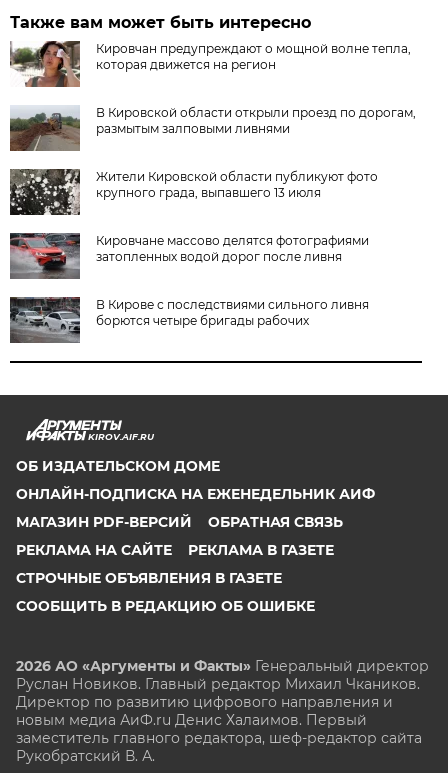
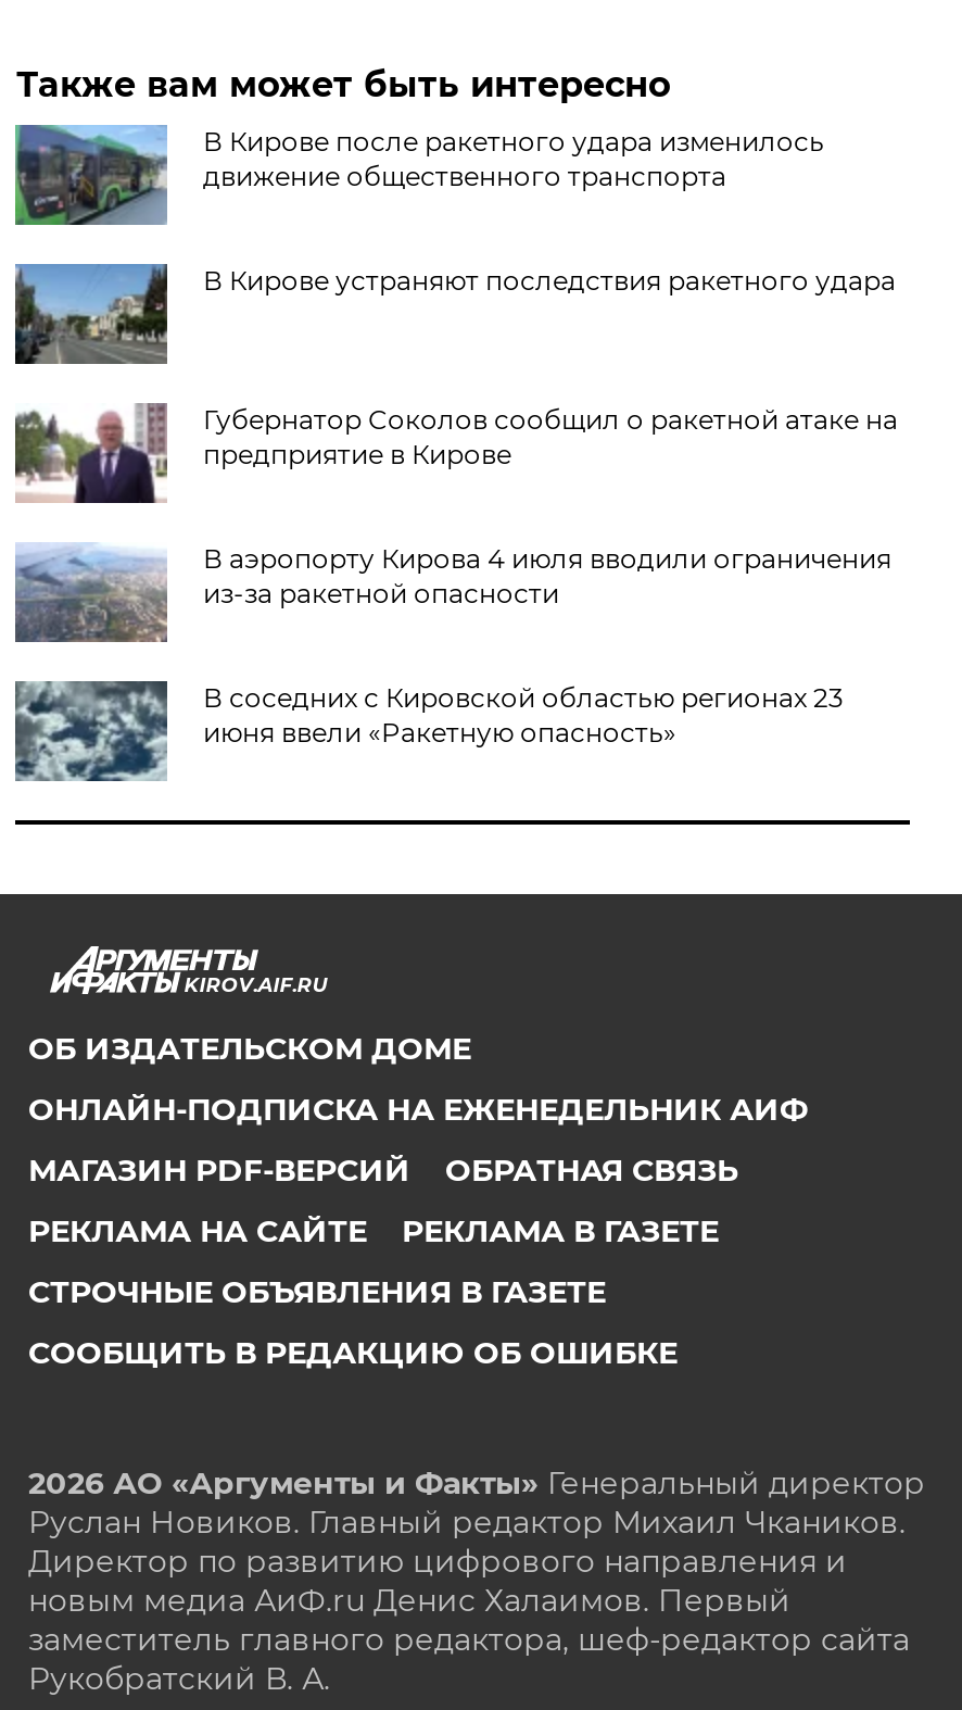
- [image]
- Кировчан предупреждают о мощной волне тепла,
- которая движется на регион
+ [image]
+ В Кирове после ракетного удара изменилось
+ движение общественного транспорта

- [image]
- В Кировской области открыли проезд по дорогам,
- размытым залповыми ливнями
+ [image]
+ В Кирове устраняют последствия ракетного удара

- [image]
- Жители Кировской области публикуют фото
- крупного града, выпавшего 13 июля
+ [image]
+ Губернатор Соколов сообщил о ракетной атаке на
+ предприятие в Кирове

- [image]
- Кировчане массово делятся фотографиями
- затопленных водой дорог после ливня
+ [image]
+ В аэропорту Кирова 4 июля вводили ограничения
+ из-за ракетной опасности

- [image]
- В Кирове с последствиями сильного ливня
- борются четыре бригады рабочих
+ [image]
+ В соседних с Кировской областью регионах 23
+ июня ввели «Ракетную опасность»
